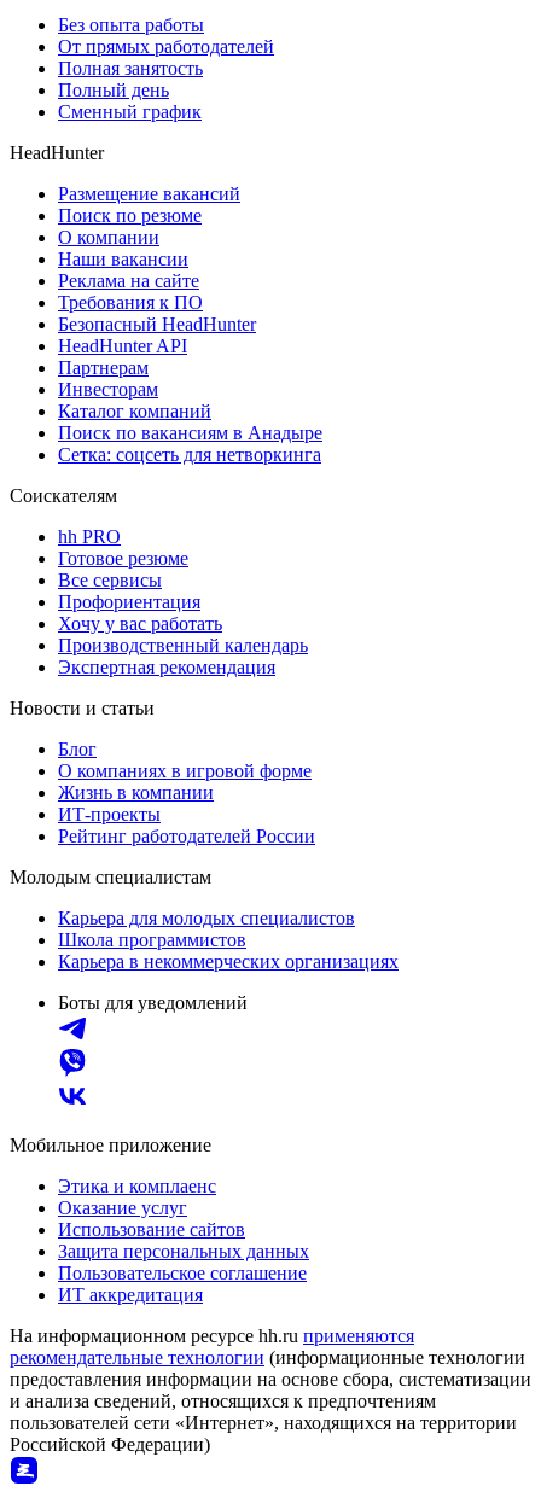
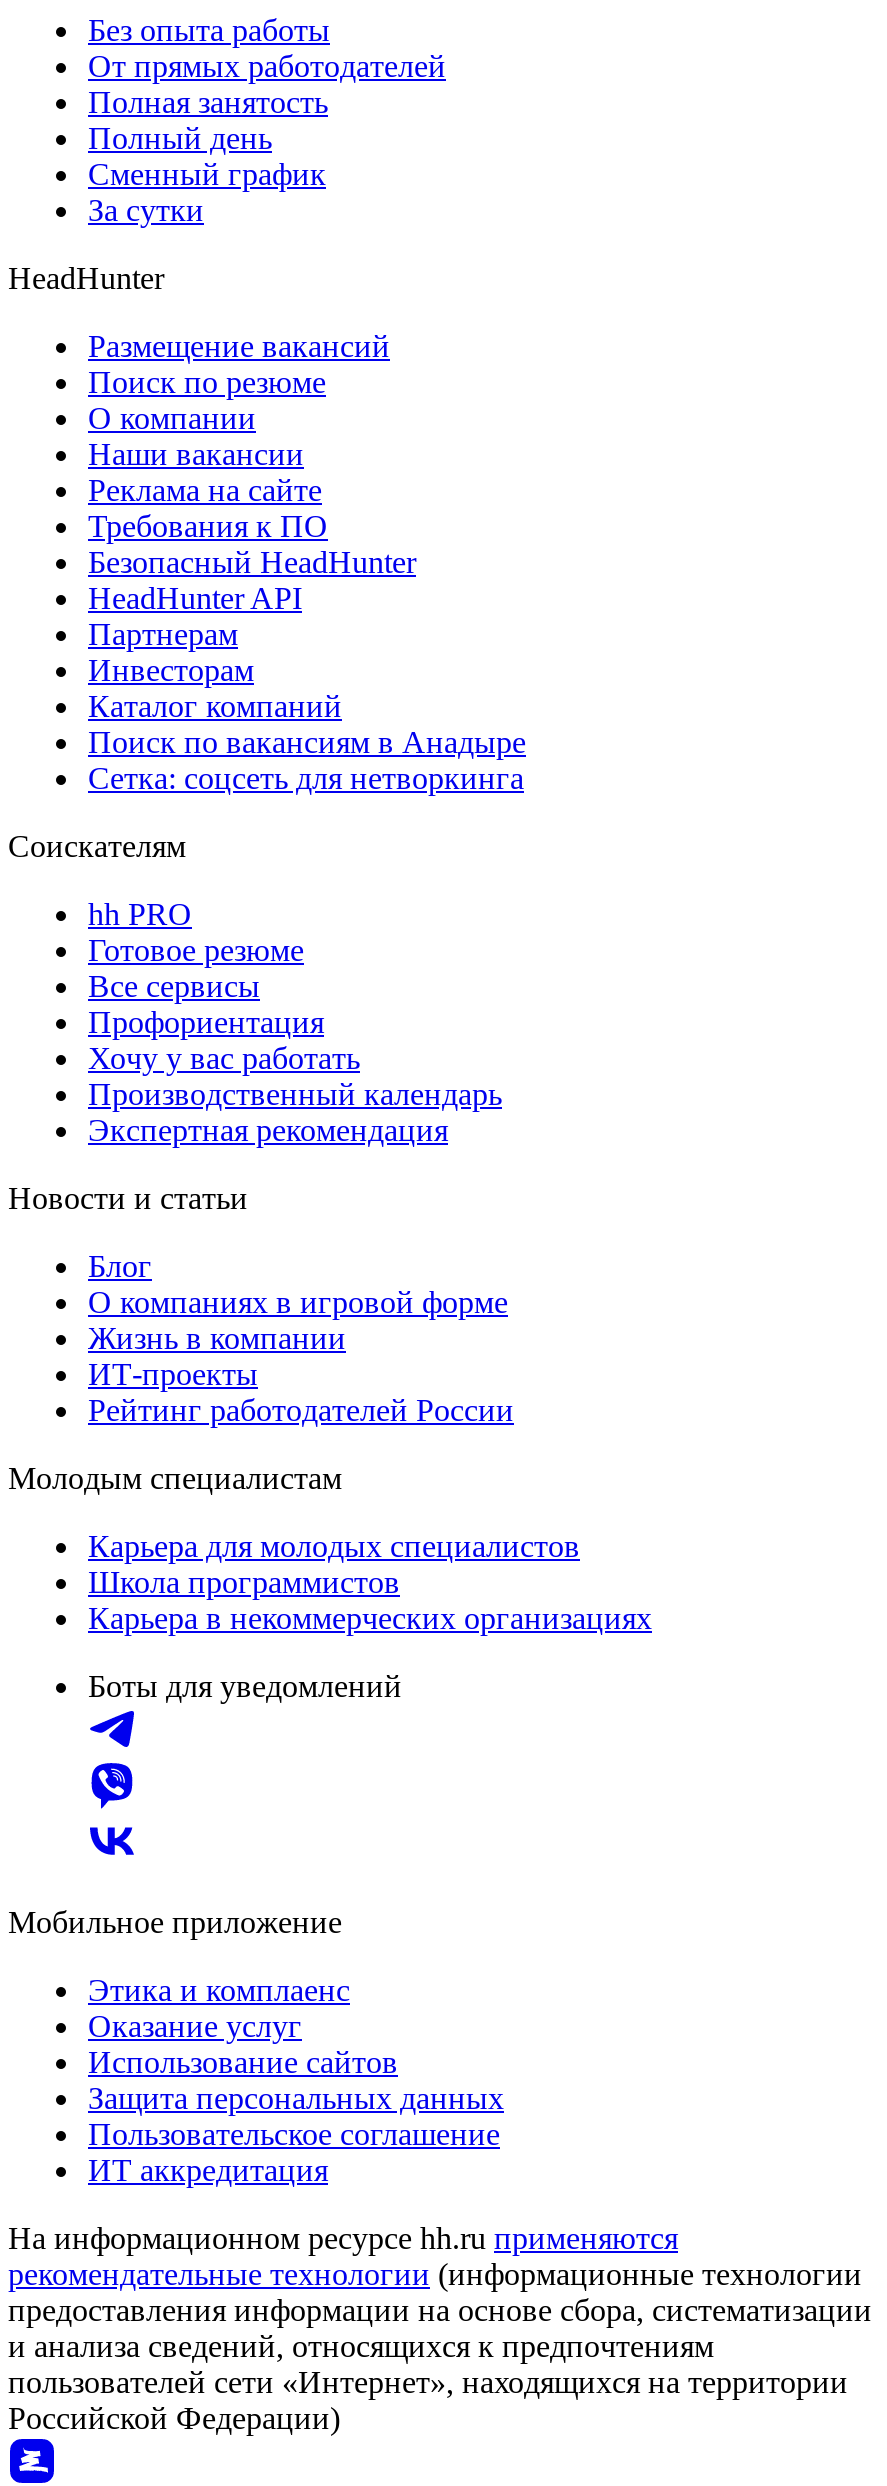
+ За сутки
